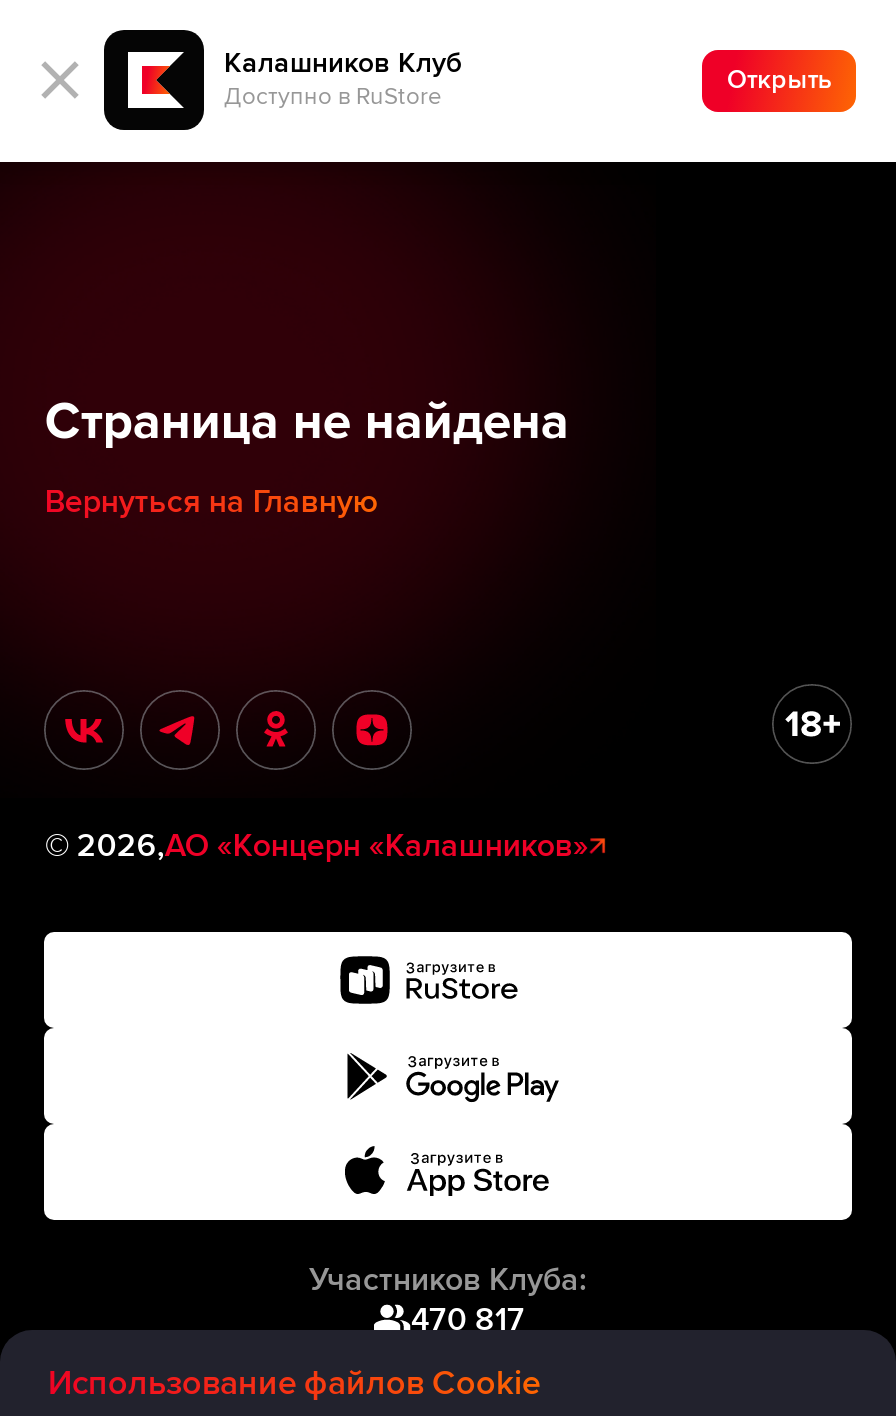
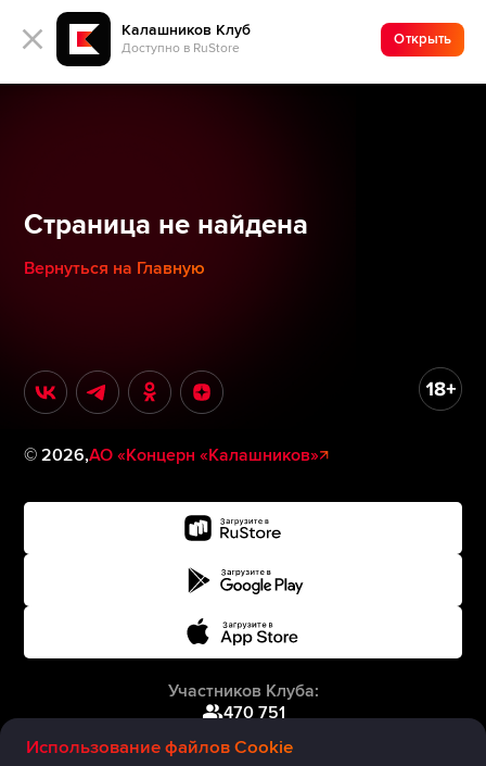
- 470 817
+ 470 751
